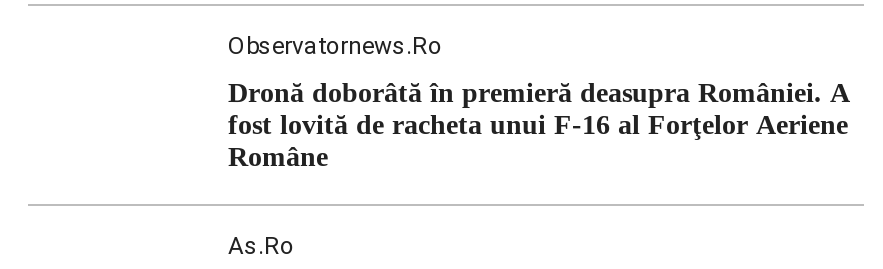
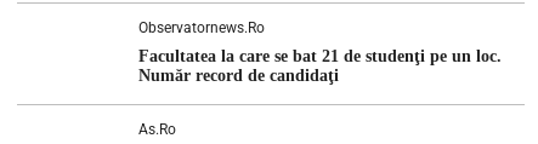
- Dronă doborâtă în premieră deasupra României. A
- fost lovită de racheta unui F-16 al Forţelor Aeriene
- Române
+ Facultatea la care se bat 21 de studenţi pe un loc.
+ Număr record de candidaţi
